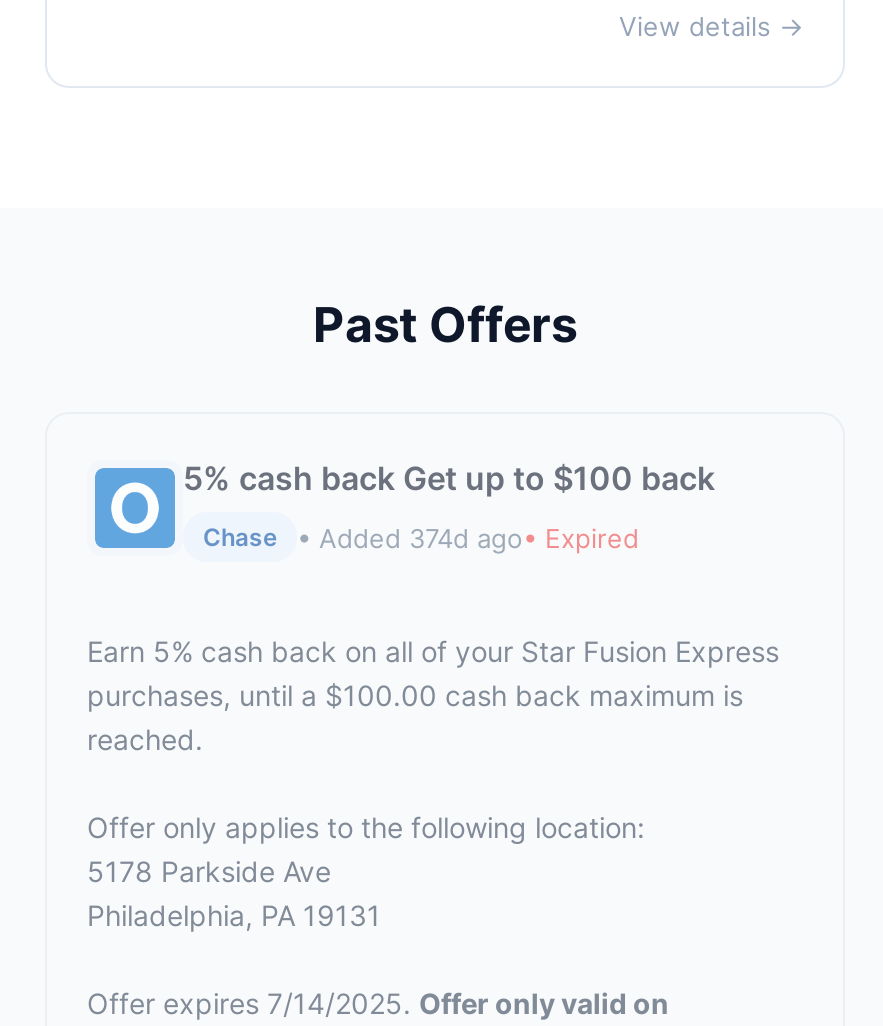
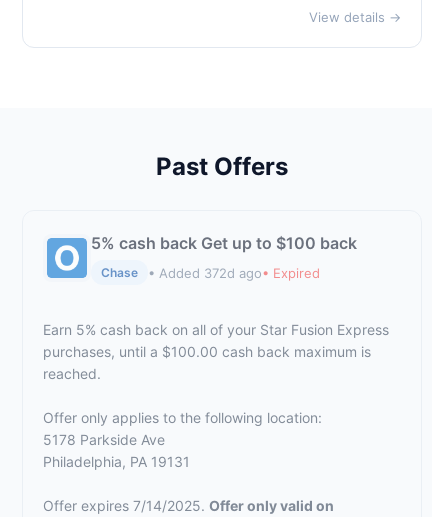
- • Added 374d ago• Expired
+ • Added 372d ago• Expired
